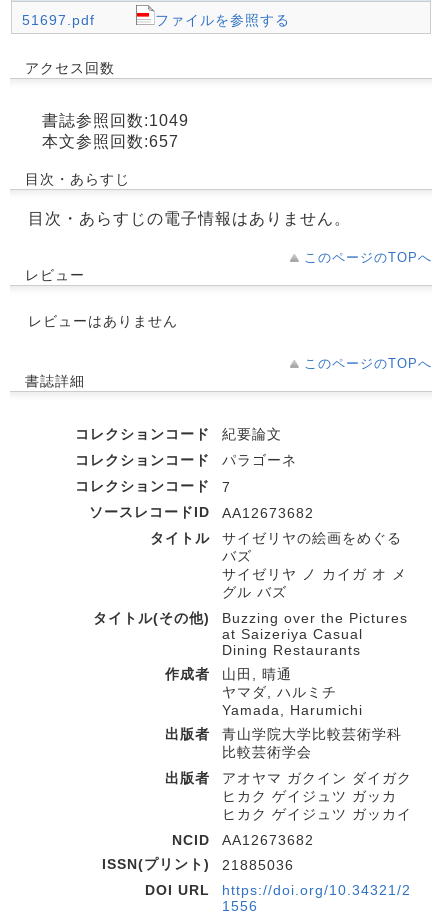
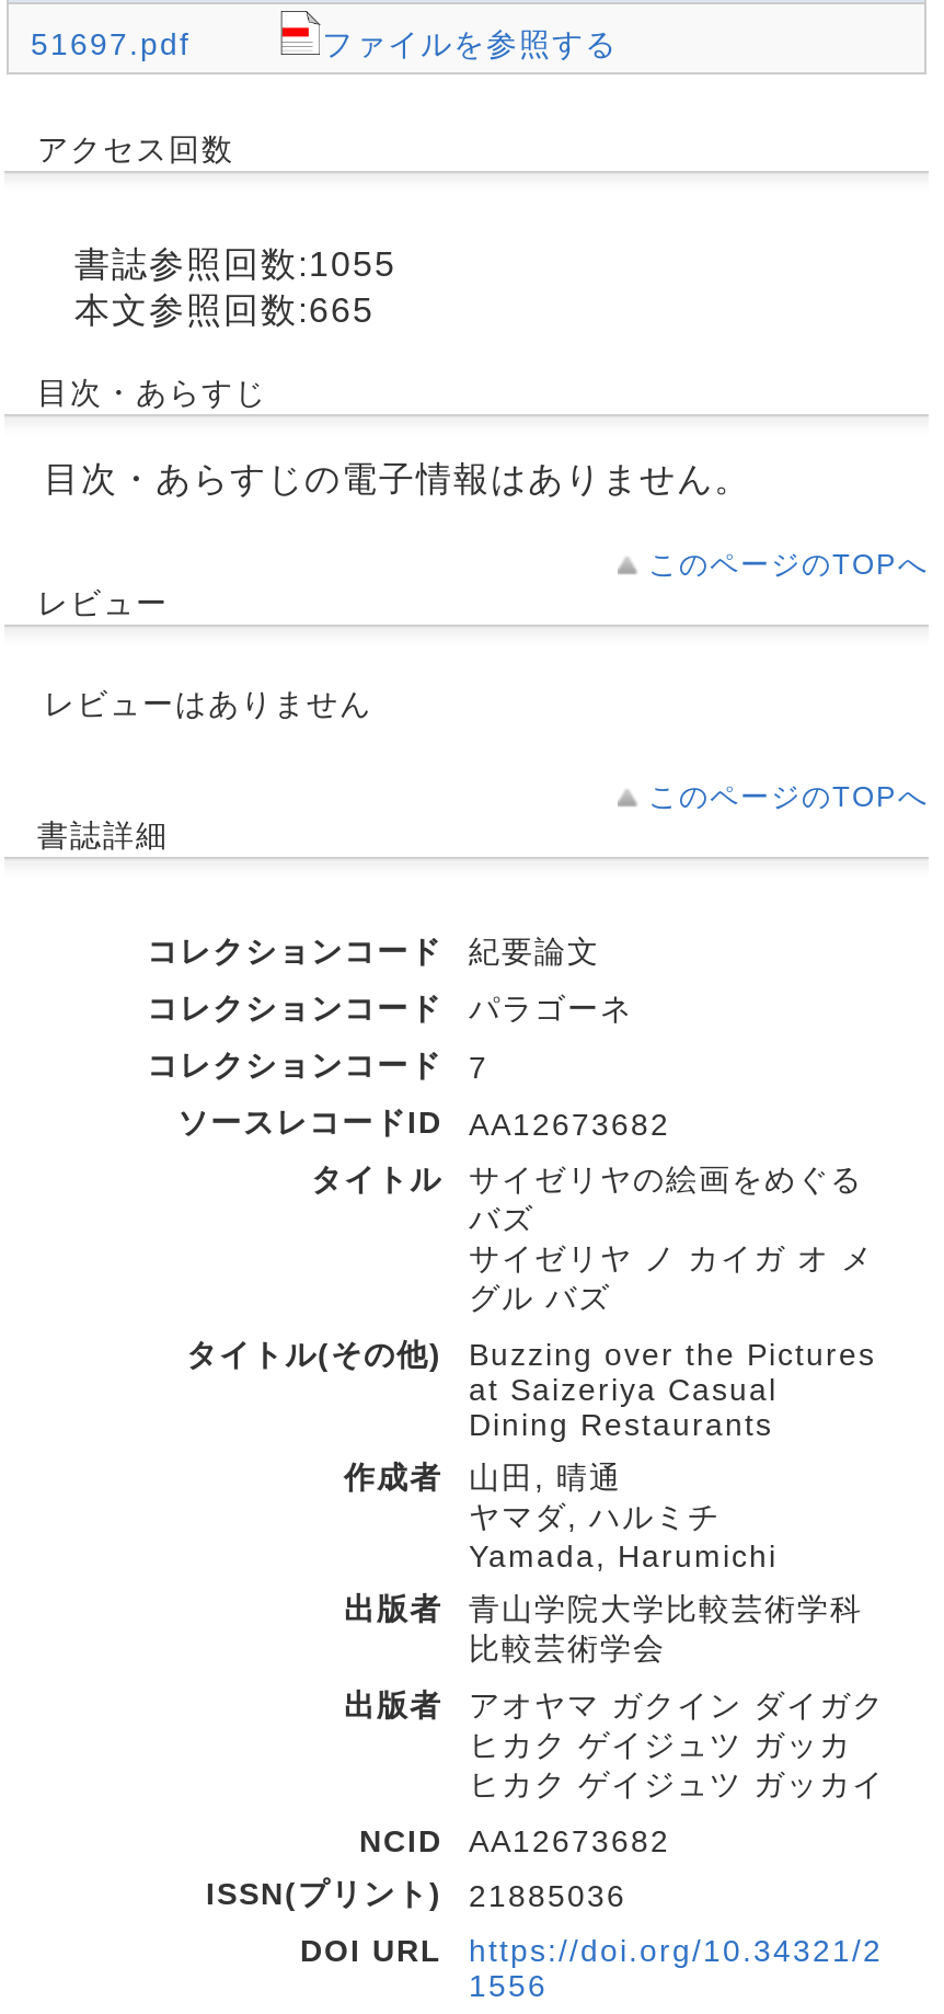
- 書誌参照回数:1049
+ 書誌参照回数:1055

- 本文参照回数:657
+ 本文参照回数:665
